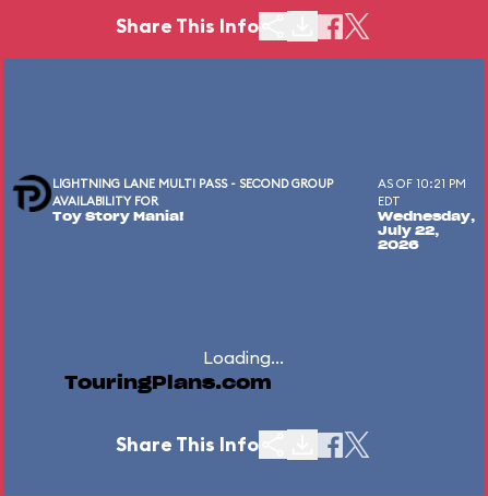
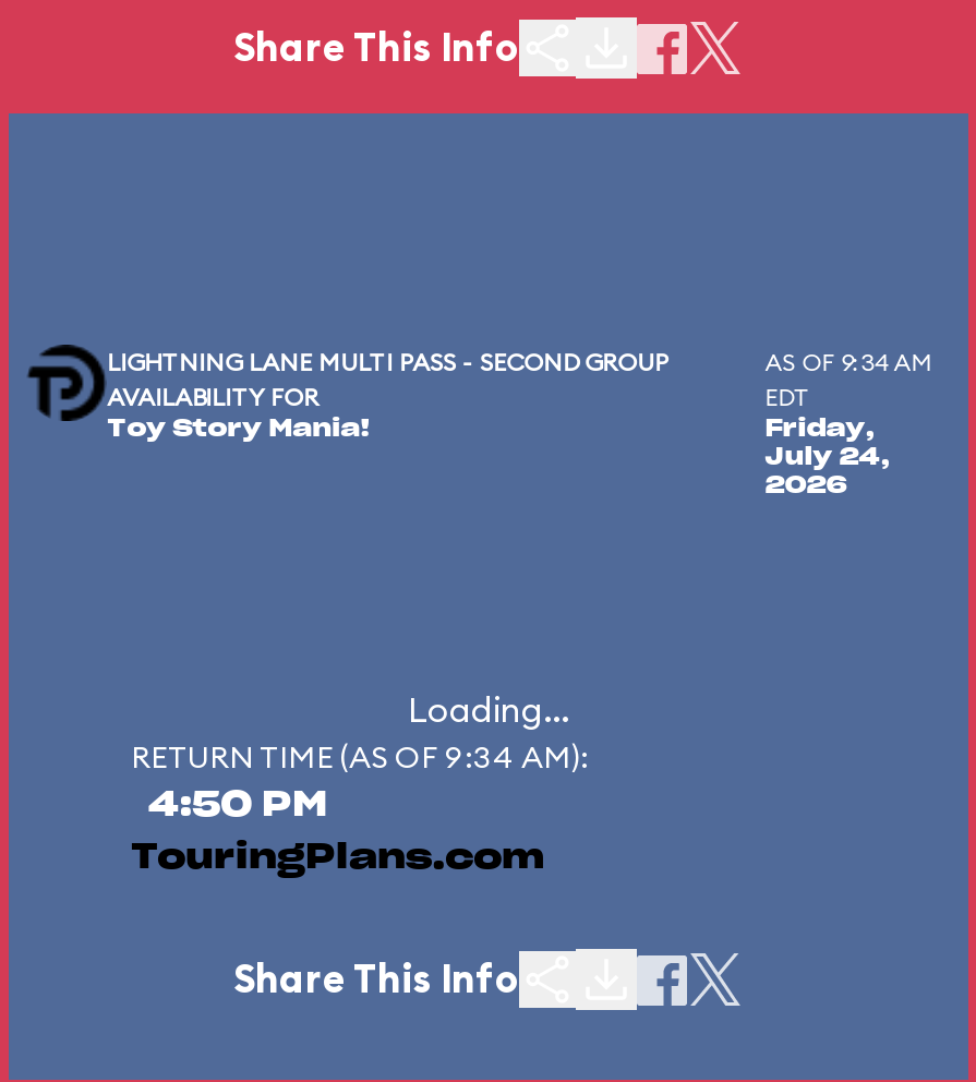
- AS OF 10:21 PM
+ AS OF 9:34 AM

- Wednesday,
- July 22,
+ Friday,
+ July 24,

+ RETURN TIME (AS OF 9:34 AM):
+ 4:50 PM
